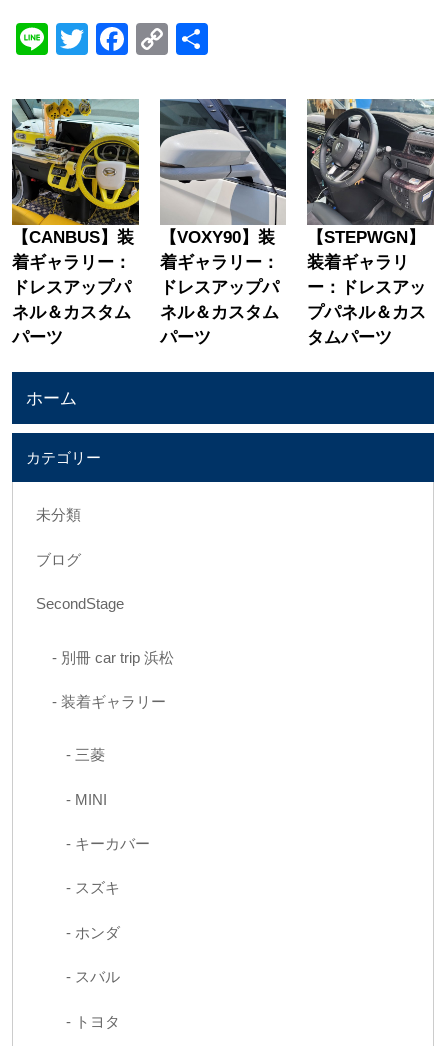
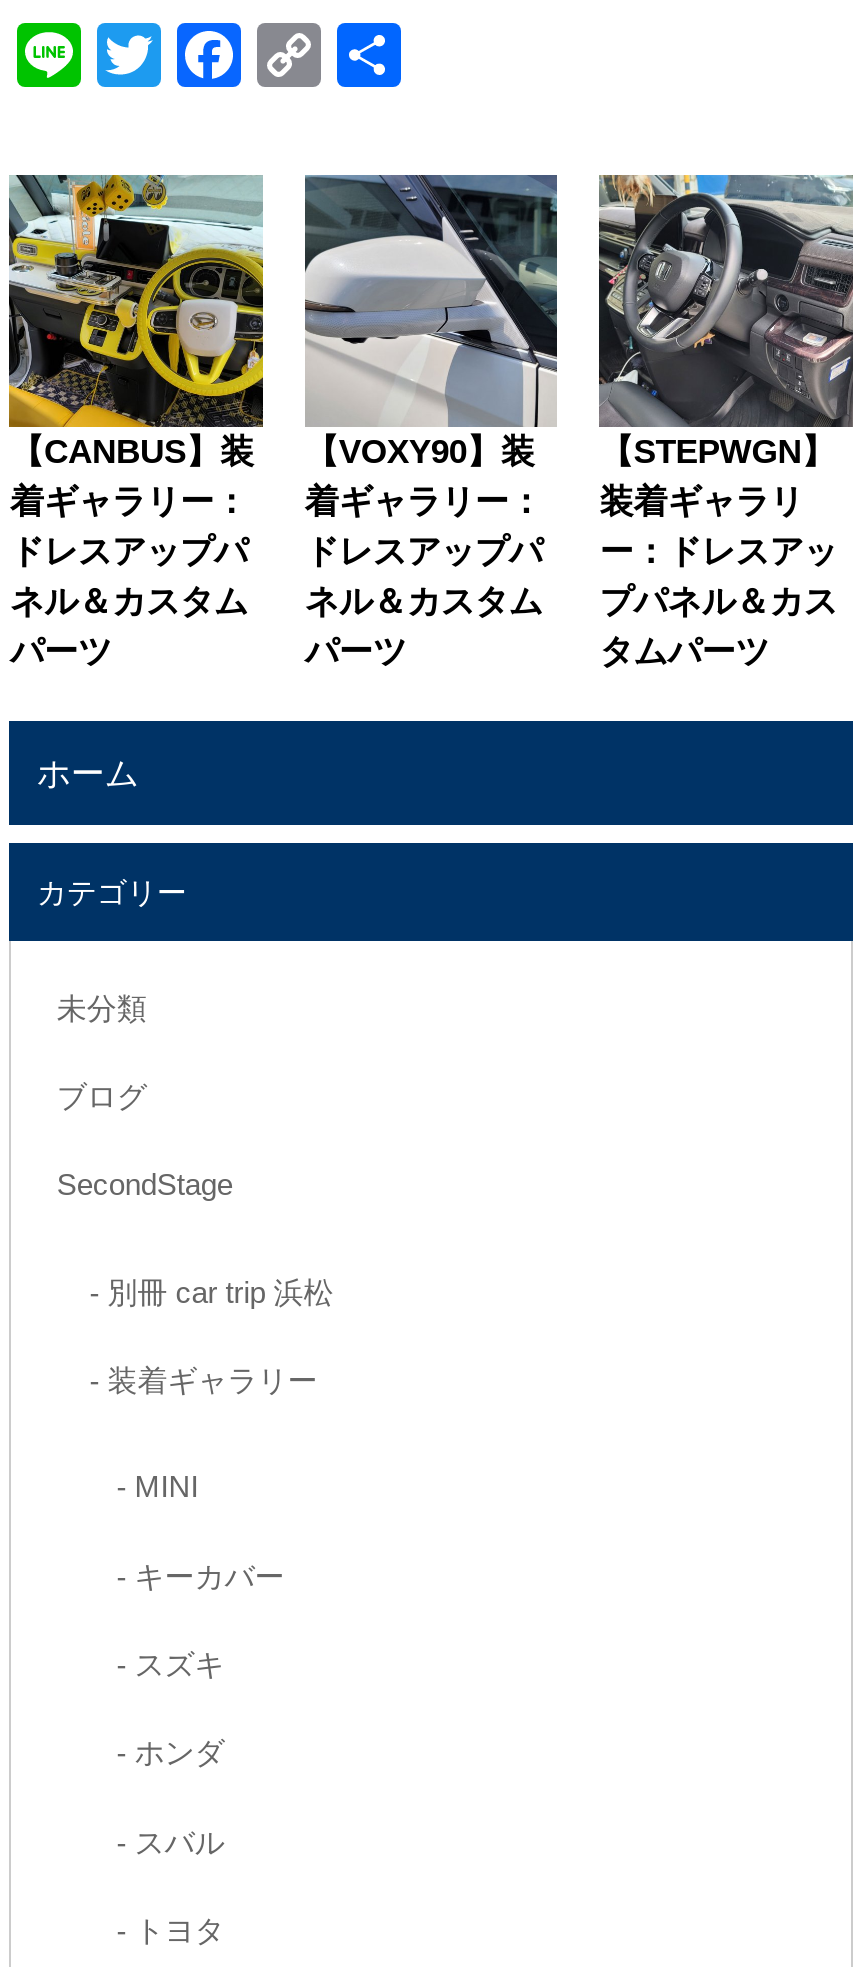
- 三菱
